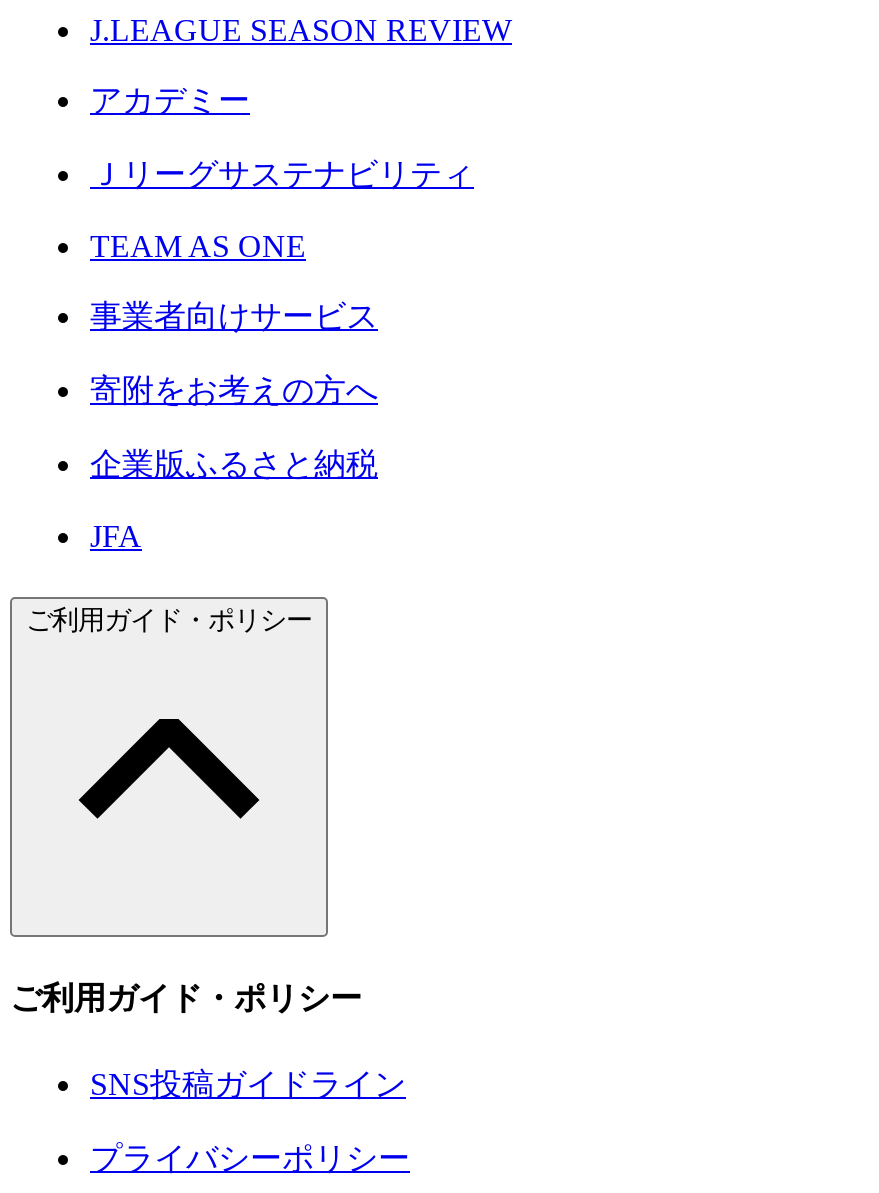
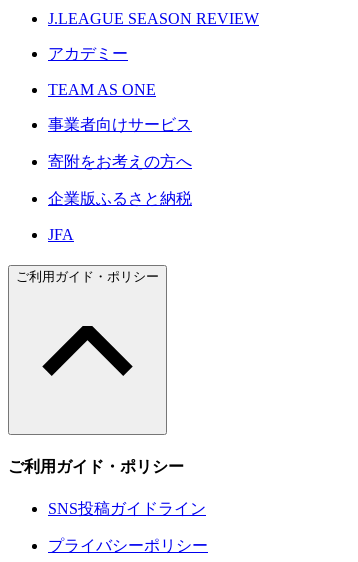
- Ｊリーグサステナビリティ
